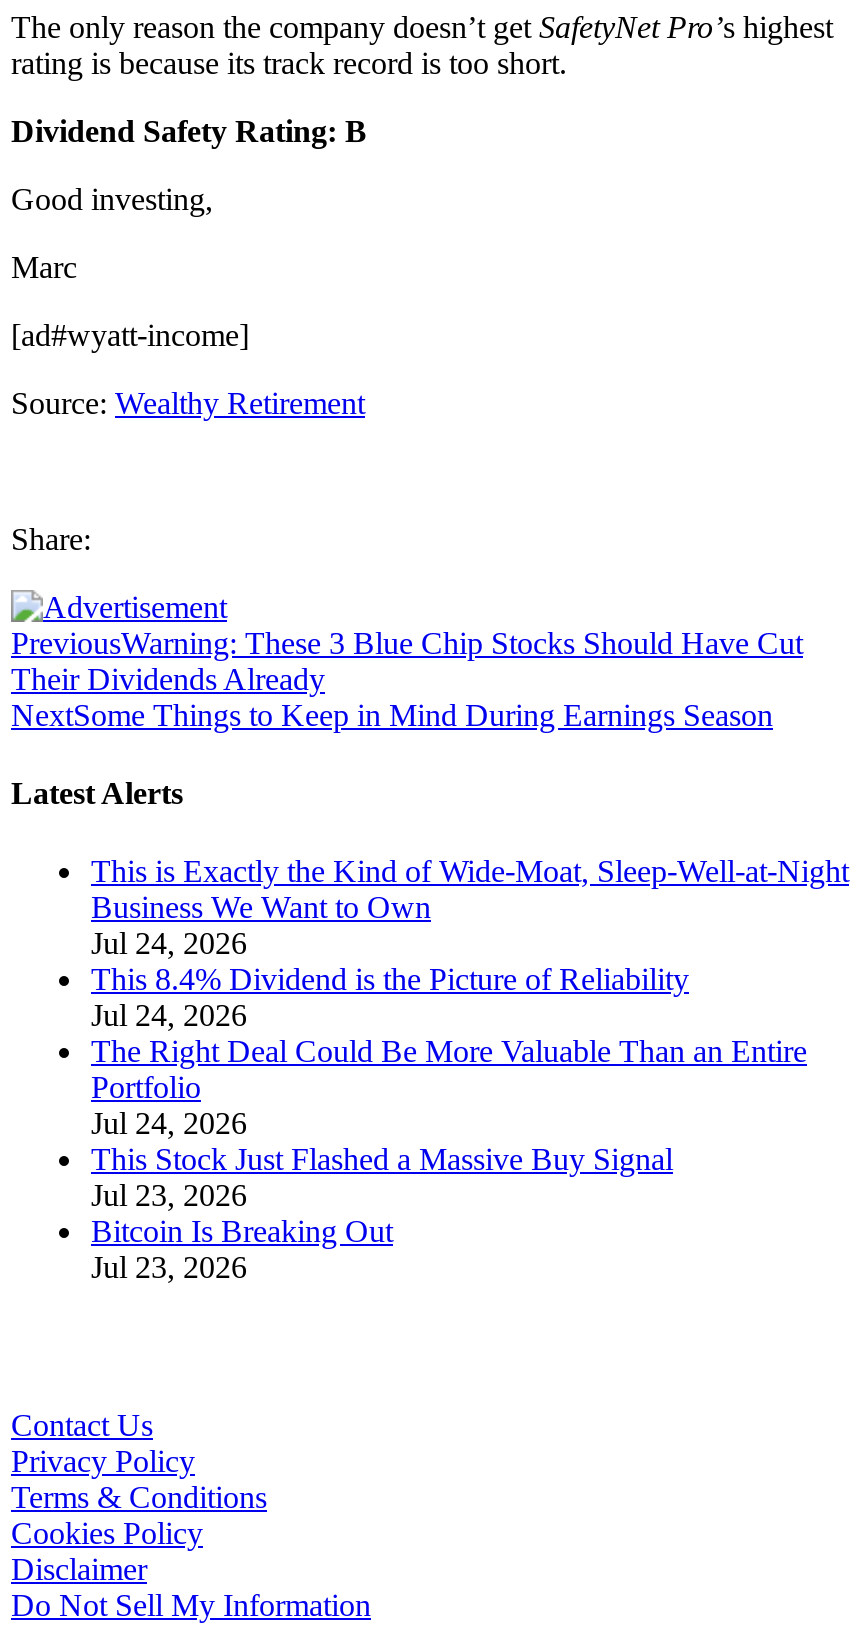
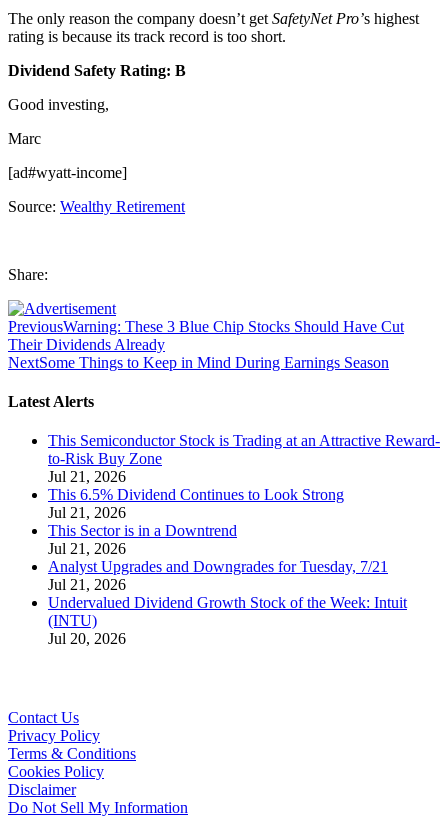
- This is Exactly the Kind of Wide-Moat, Sleep-Well-at-Night
- Business We Want to Own
- Jul 24, 2026
- This 8.4% Dividend is the Picture of Reliability
- Jul 24, 2026
- The Right Deal Could Be More Valuable Than an Entire
- Portfolio
- Jul 24, 2026
- This Stock Just Flashed a Massive Buy Signal
- Jul 23, 2026
- Bitcoin Is Breaking Out
- Jul 23, 2026
+ This Semiconductor Stock is Trading at an Attractive Reward-
+ to-Risk Buy Zone
+ Jul 21, 2026
+ This 6.5% Dividend Continues to Look Strong
+ Jul 21, 2026
+ This Sector is in a Downtrend
+ Jul 21, 2026
+ Analyst Upgrades and Downgrades for Tuesday, 7/21
+ Jul 21, 2026
+ Undervalued Dividend Growth Stock of the Week: Intuit
+ (INTU)
+ Jul 20, 2026
